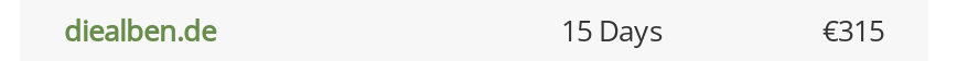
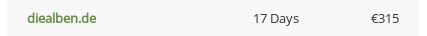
- 15 Days
+ 17 Days
